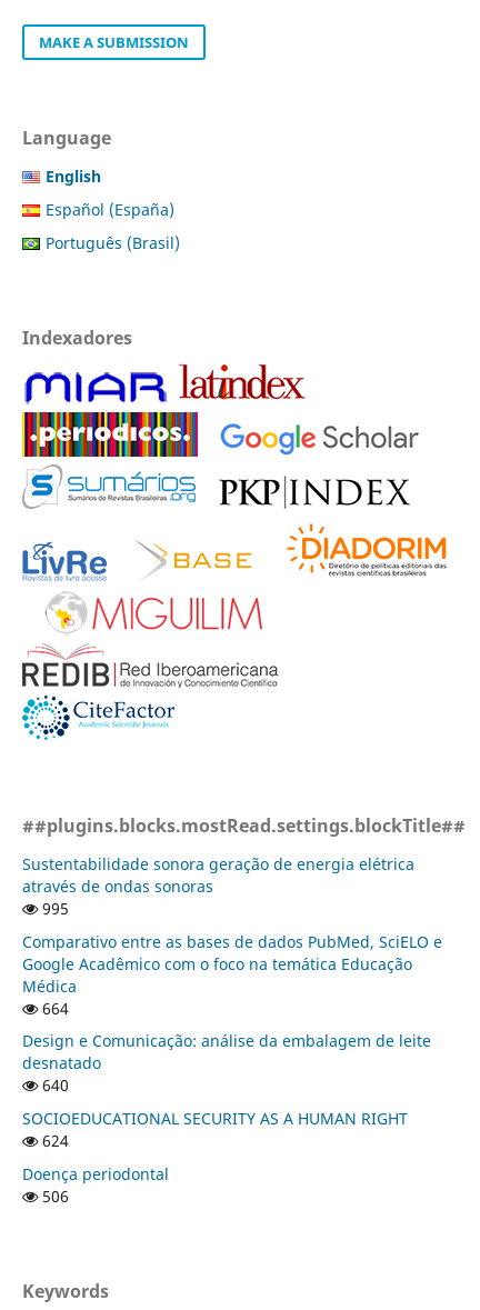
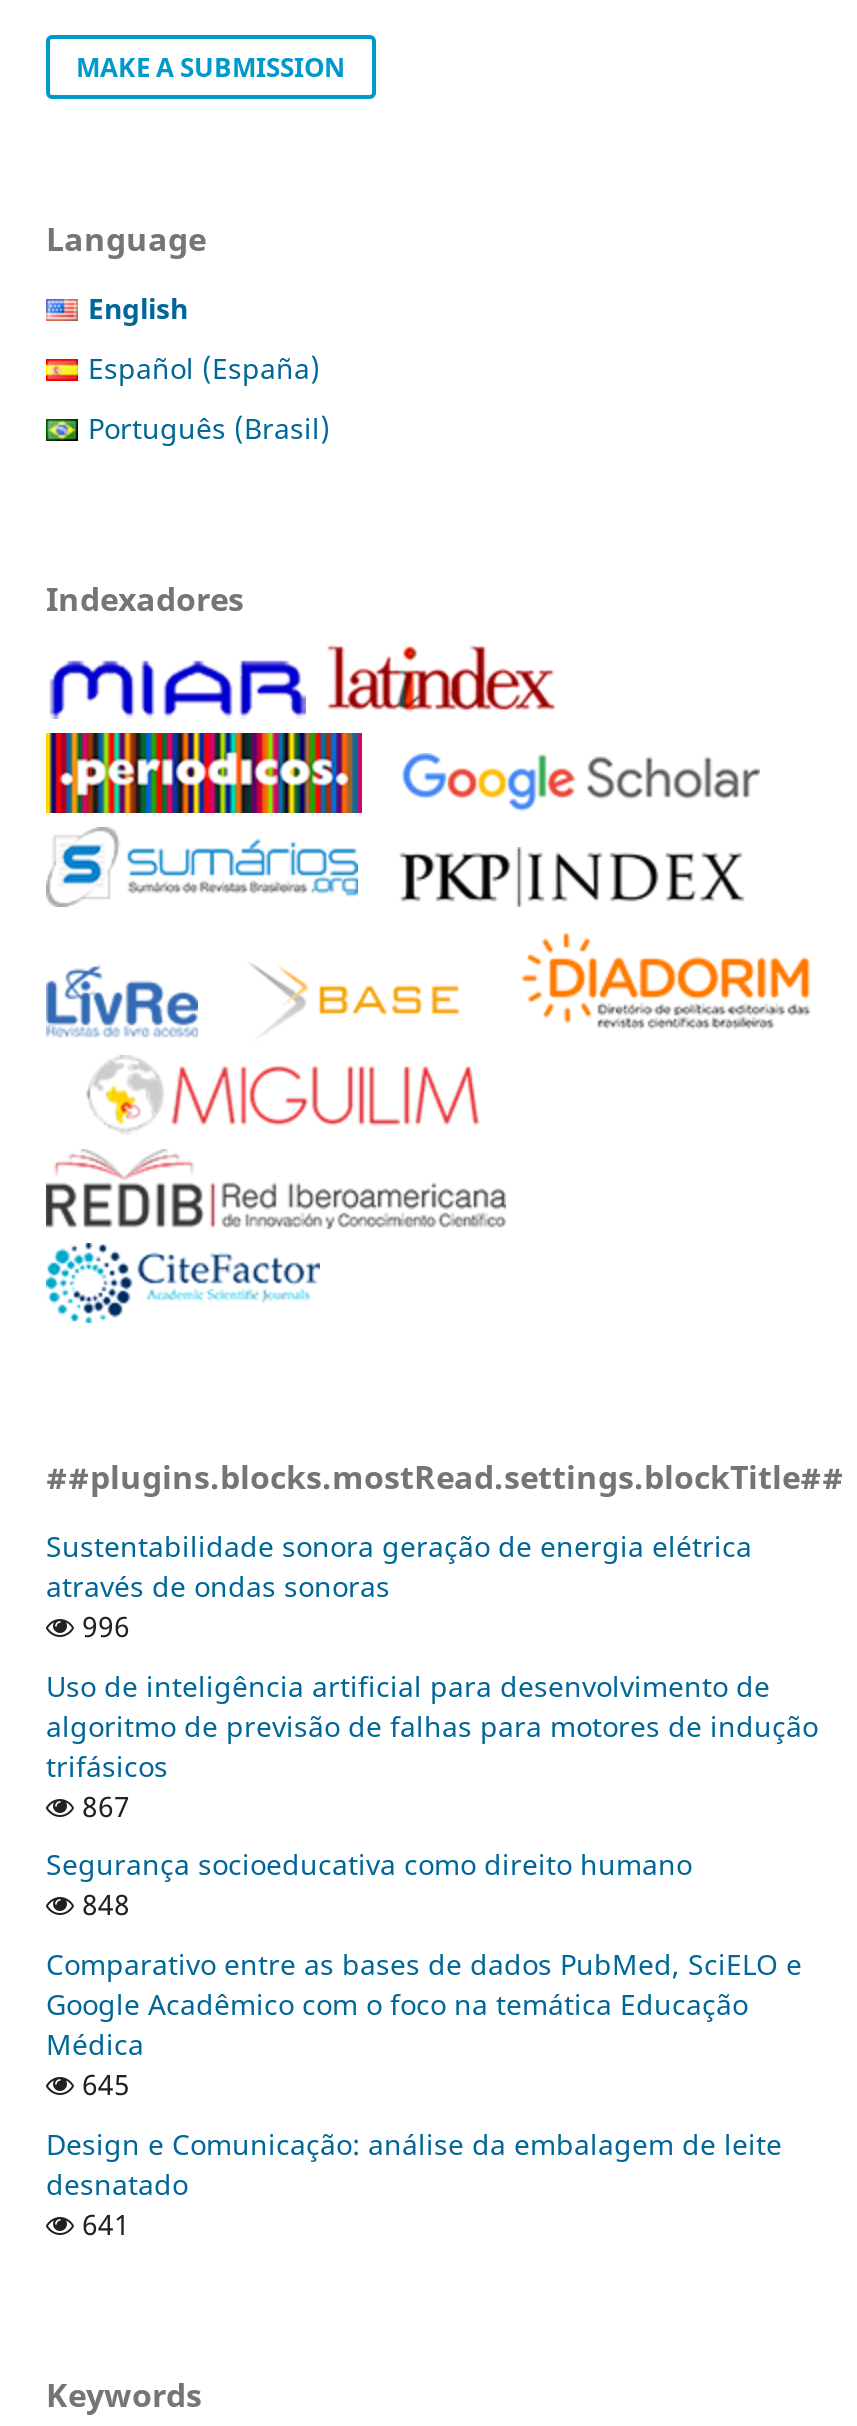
- 995
+ 996
+ Uso de inteligência artificial para desenvolvimento de
+ algoritmo de previsão de falhas para motores de indução
+ trifásicos
+ 867
+ Segurança socioeducativa como direito humano
+ 848

moved down: Comparativo entre as bases de dados PubMed, SciELO e | Google Acadêmico com o foco na temática Educação | Médica

- 664
+ 645

moved down: Design e Comunicação: análise da embalagem de leite | desnatado

- 640
- SOCIOEDUCATIONAL SECURITY AS A HUMAN RIGHT
- 624
- Doença periodontal
- 506
+ 641
